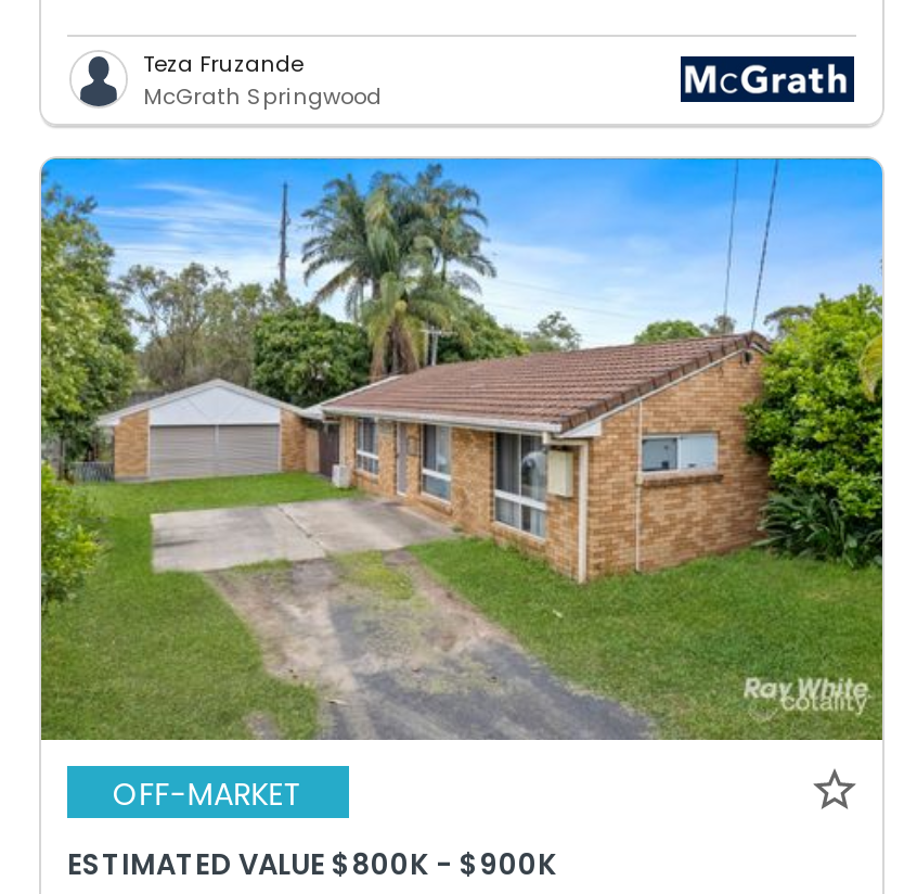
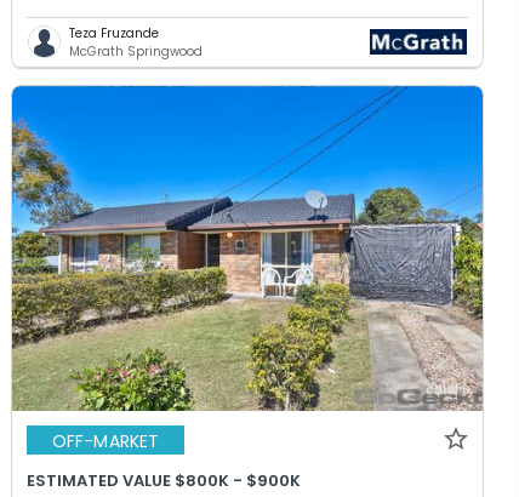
- [image]
+ [image]
